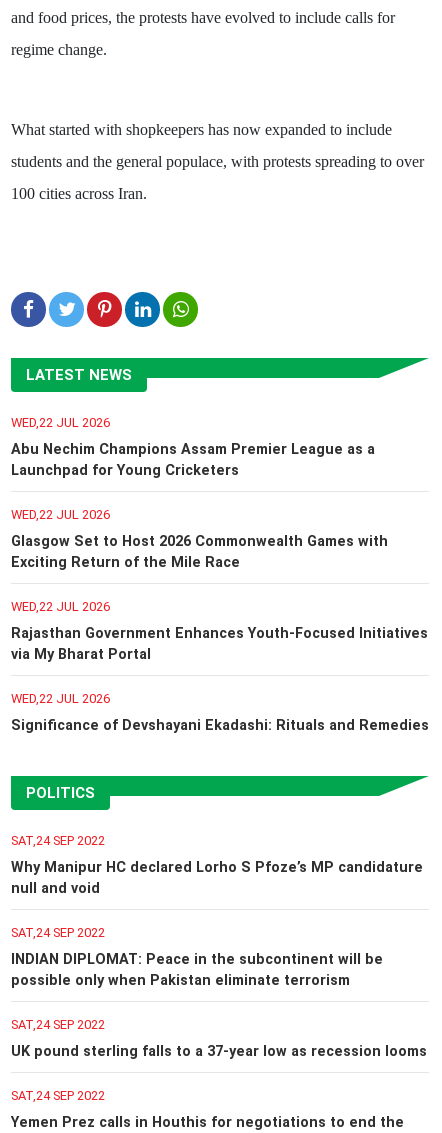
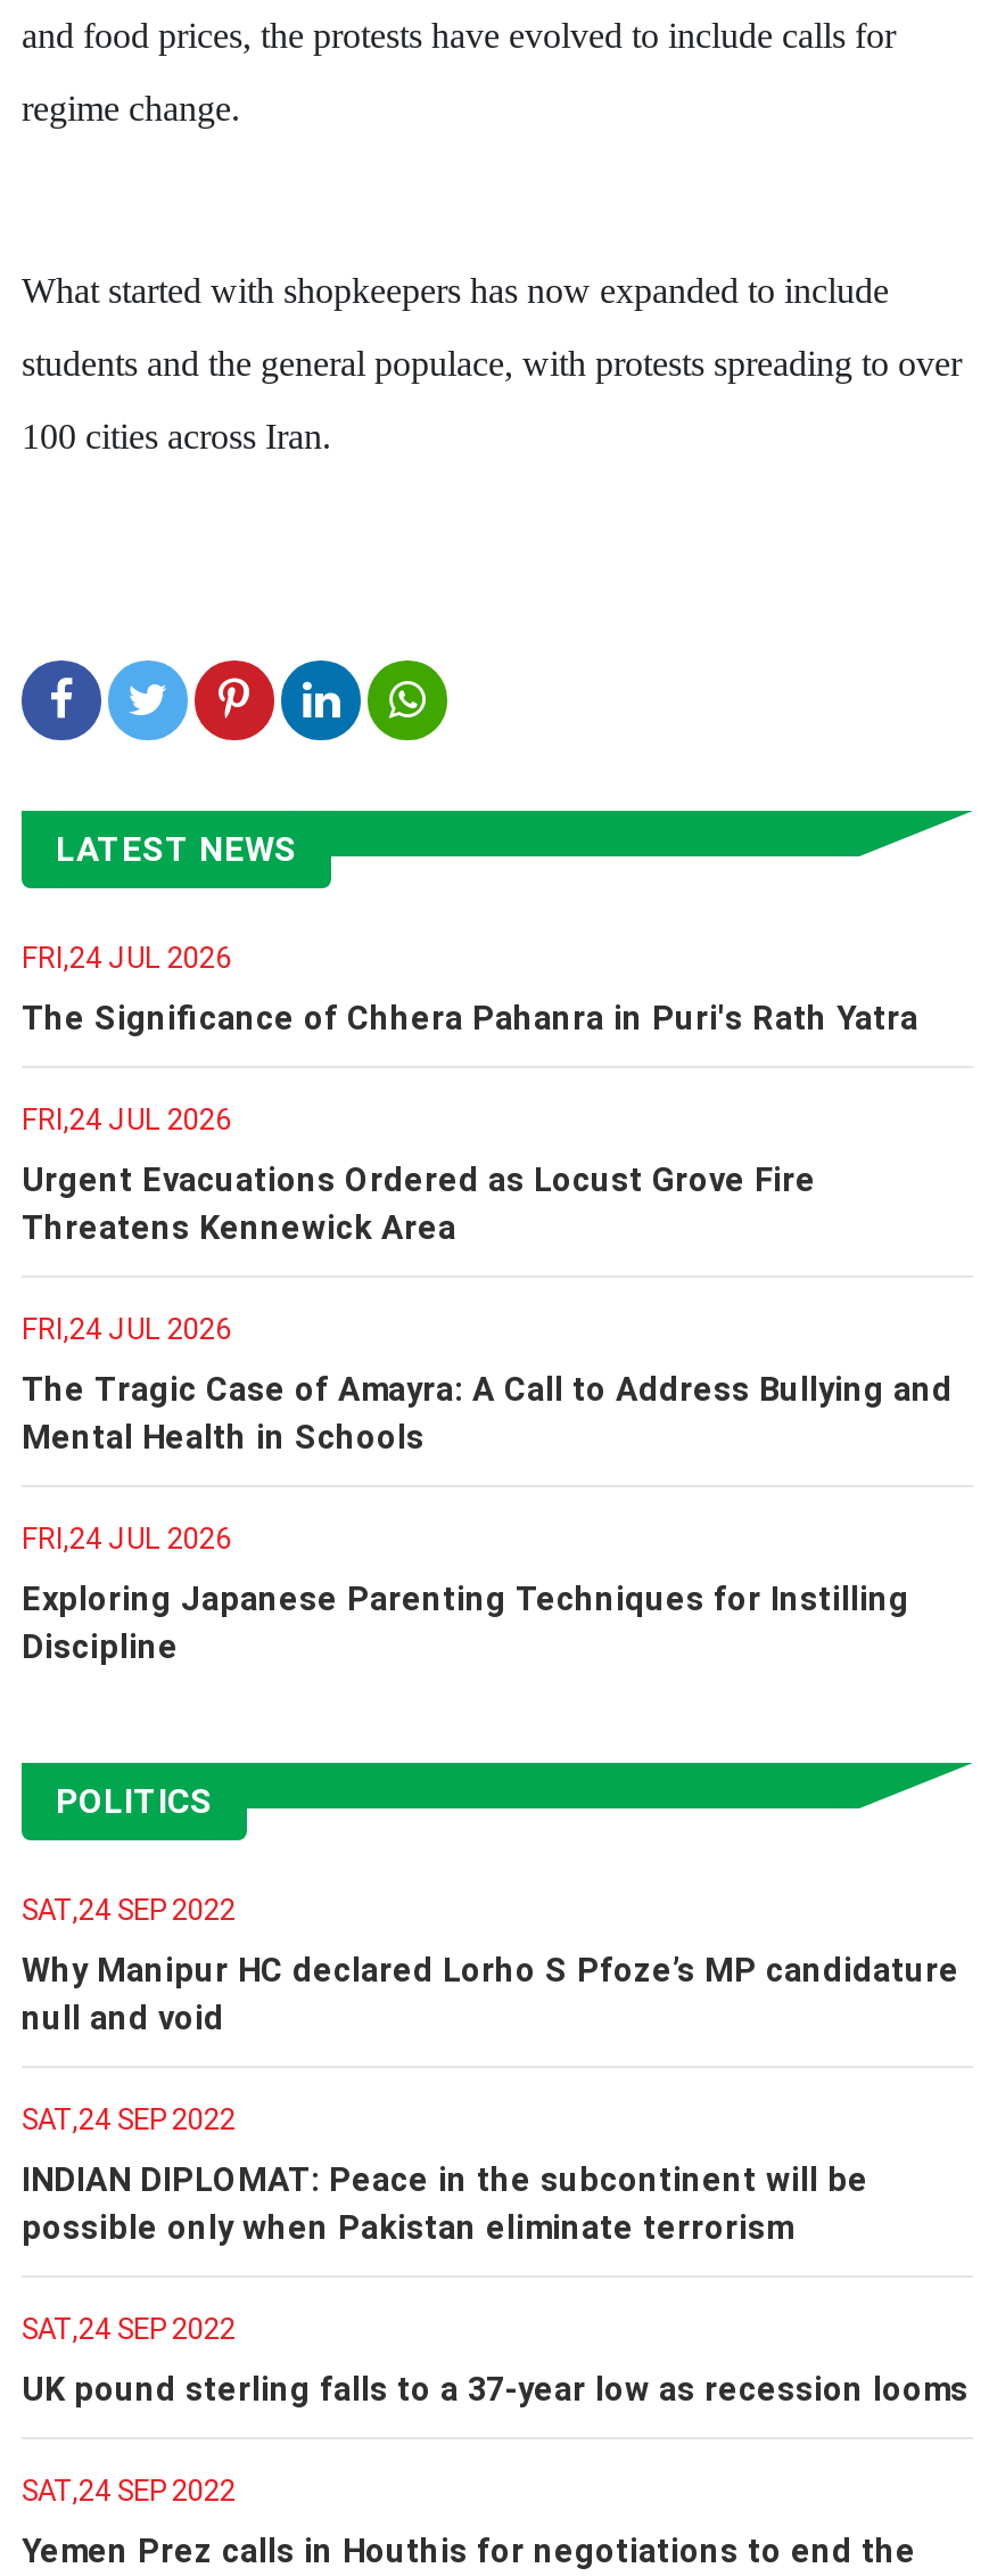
- WED,22 JUL 2026
+ FRI,24 JUL 2026

- Abu Nechim Champions Assam Premier League as a
- Launchpad for Young Cricketers
+ The Significance of Chhera Pahanra in Puri's Rath Yatra

- WED,22 JUL 2026
+ FRI,24 JUL 2026

- Glasgow Set to Host 2026 Commonwealth Games with
- Exciting Return of the Mile Race
+ Urgent Evacuations Ordered as Locust Grove Fire
+ Threatens Kennewick Area

- WED,22 JUL 2026
+ FRI,24 JUL 2026

- Rajasthan Government Enhances Youth-Focused Initiatives
- via My Bharat Portal
+ The Tragic Case of Amayra: A Call to Address Bullying and
+ Mental Health in Schools

- WED,22 JUL 2026
+ FRI,24 JUL 2026

- Significance of Devshayani Ekadashi: Rituals and Remedies
+ Exploring Japanese Parenting Techniques for Instilling
+ Discipline
